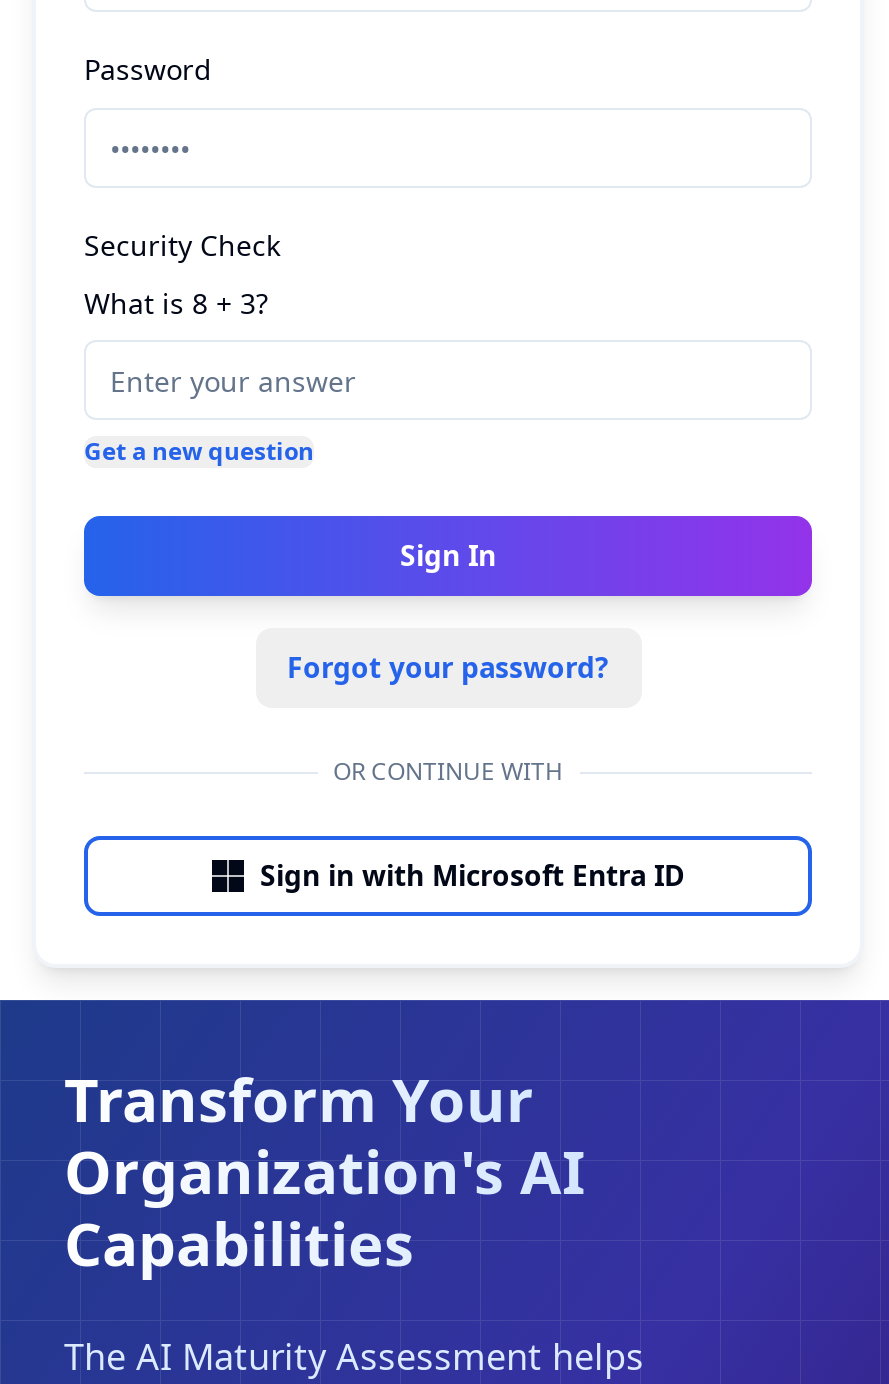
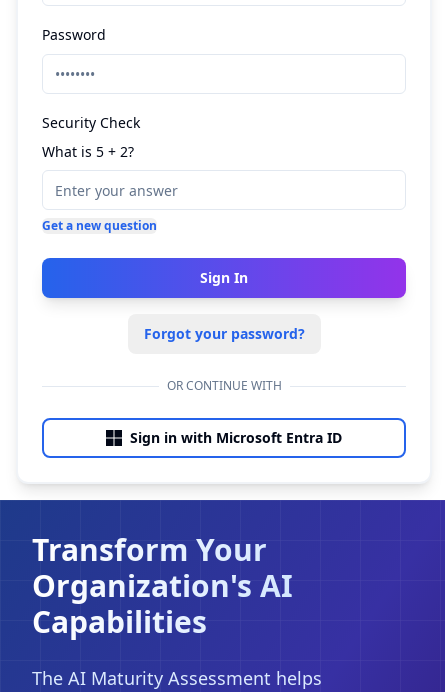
- What is 8 + 3?
+ What is 5 + 2?
